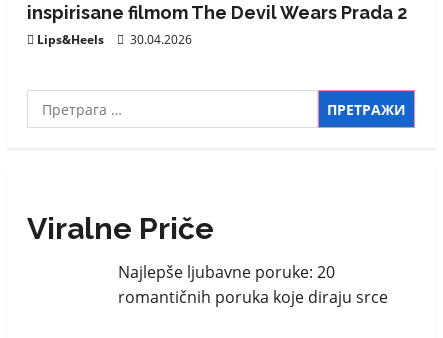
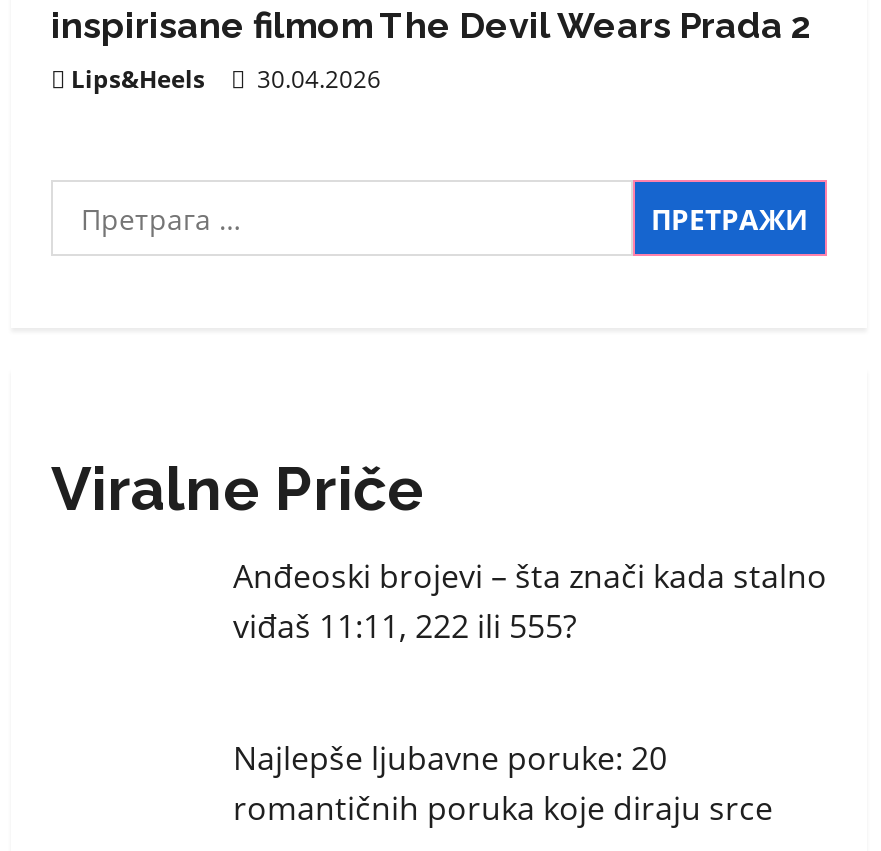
+ Anđeoski brojevi – šta znači kada stalno
+ viđaš 11:11, 222 ili 555?
